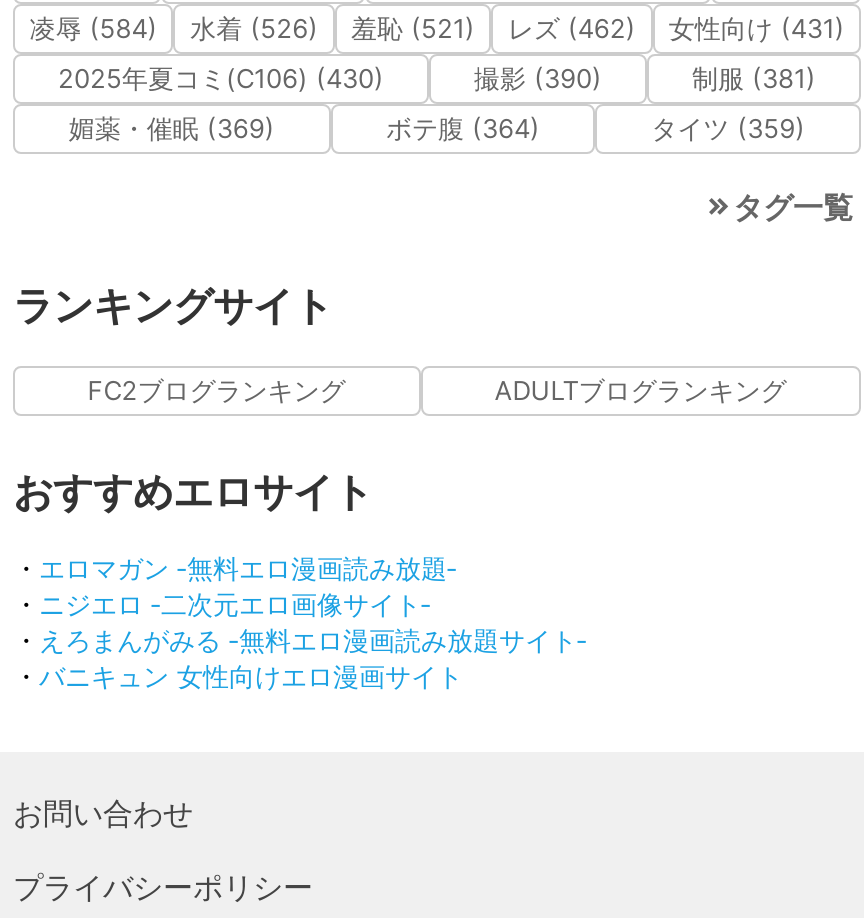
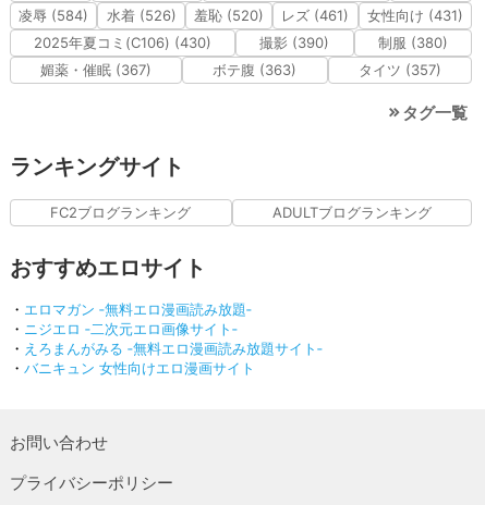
- 羞恥 (521)
+ 羞恥 (520)

- レズ (462)
+ レズ (461)

- 制服 (381)
+ 制服 (380)

- 媚薬・催眠 (369)
+ 媚薬・催眠 (367)

- ボテ腹 (364)
+ ボテ腹 (363)

- タイツ (359)
+ タイツ (357)
